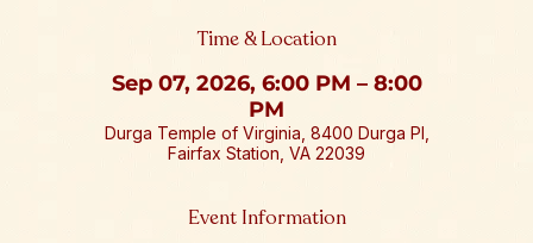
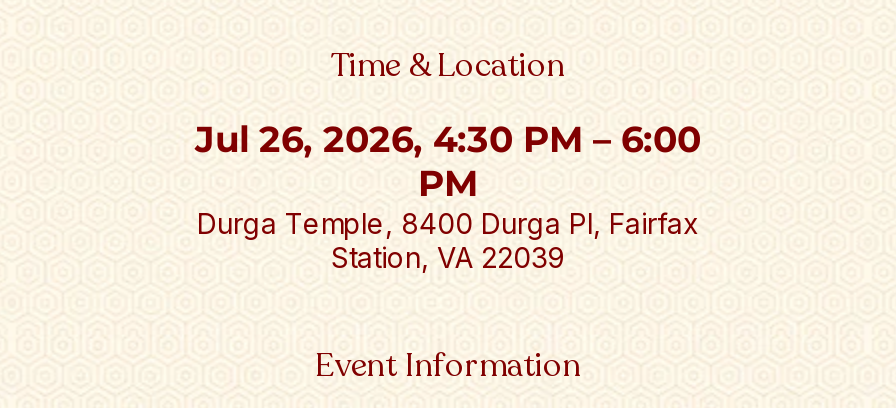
- Sep 07, 2026, 6:00 PM – 8:00
+ Jul 26, 2026, 4:30 PM – 6:00

- Durga Temple of Virginia, 8400 Durga Pl,
- Fairfax Station, VA 22039
+ Durga Temple, 8400 Durga Pl, Fairfax
+ Station, VA 22039
